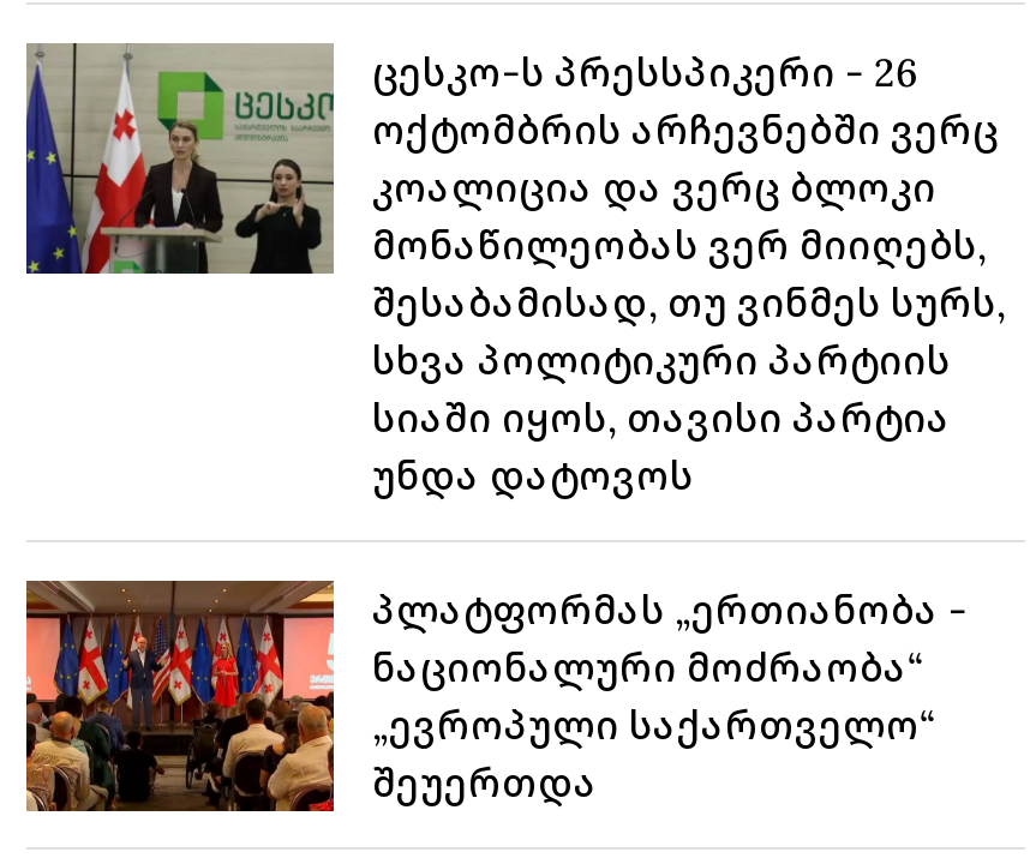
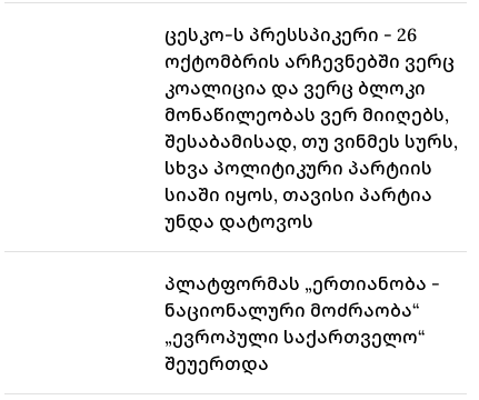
- [image]

- [image]
